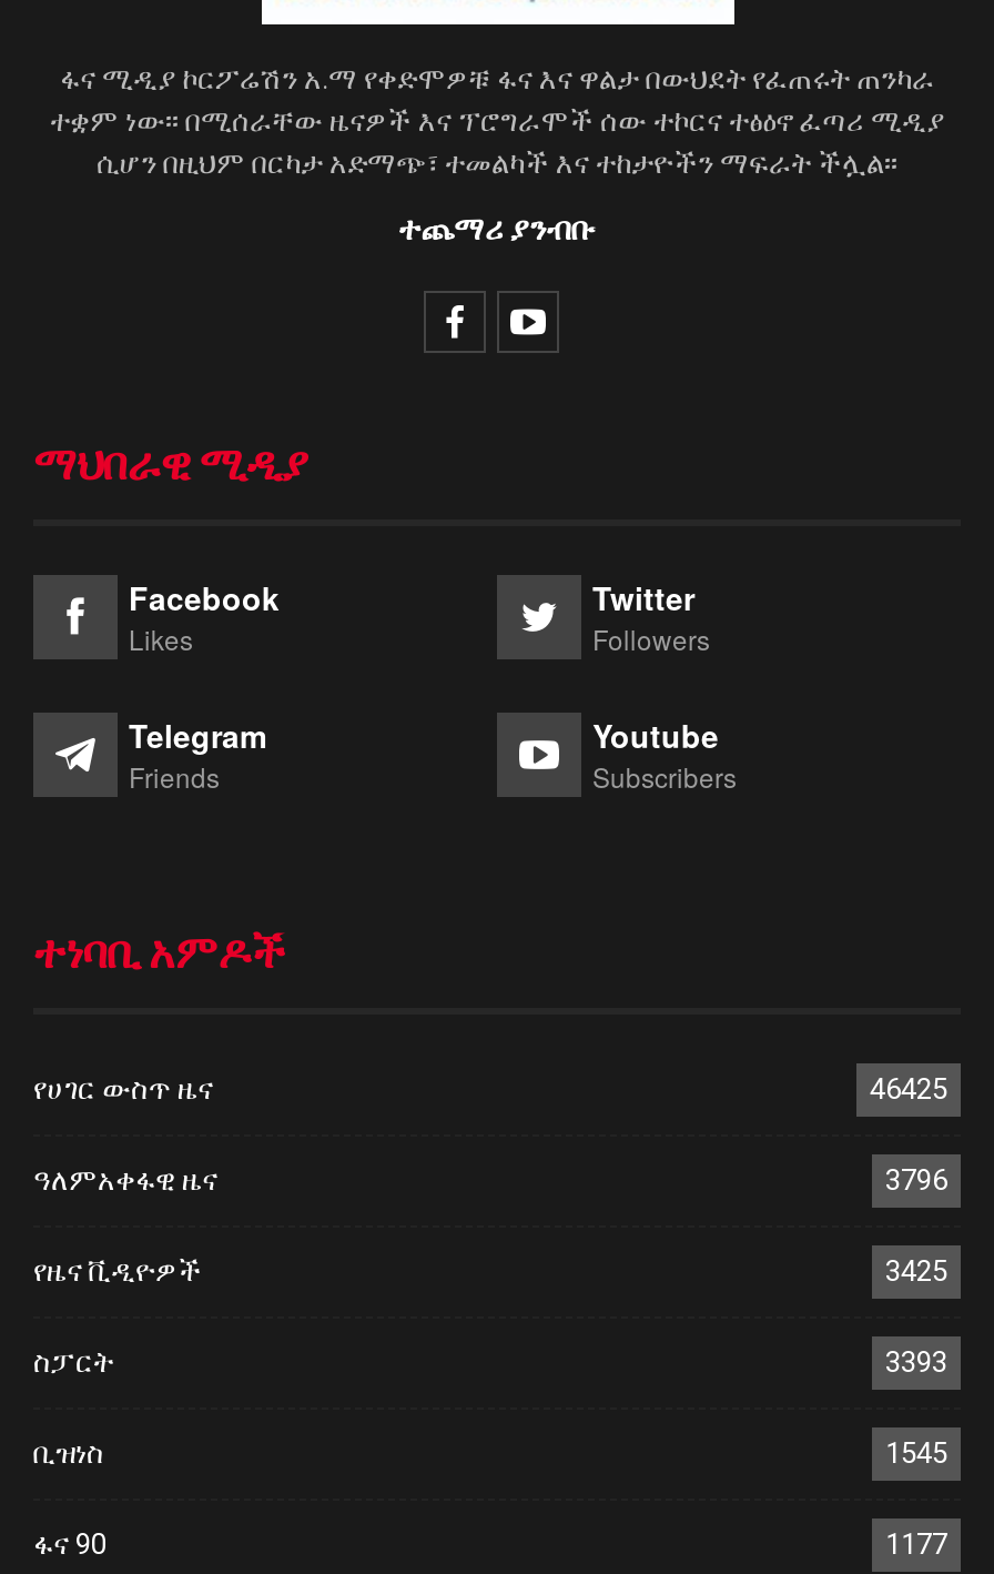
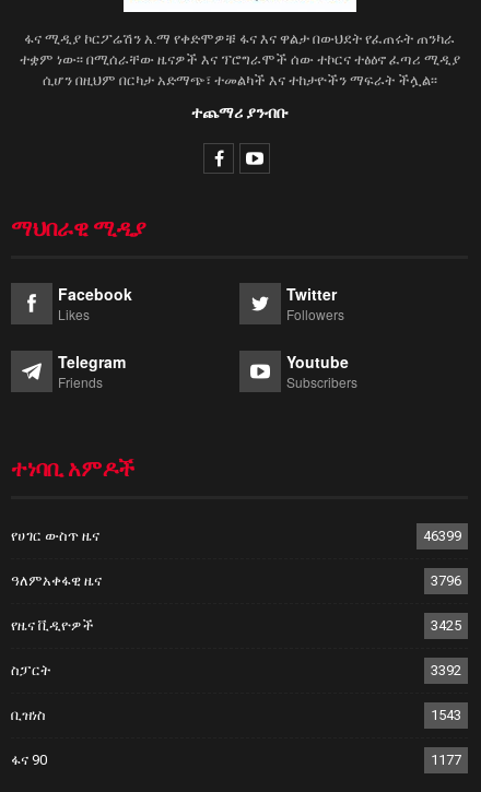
- 46425
+ 46399

- 3393
+ 3392

- 1545
+ 1543
